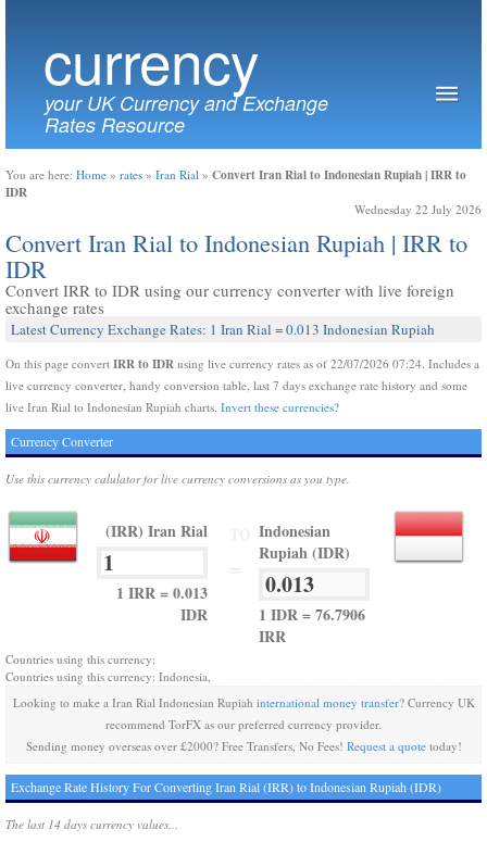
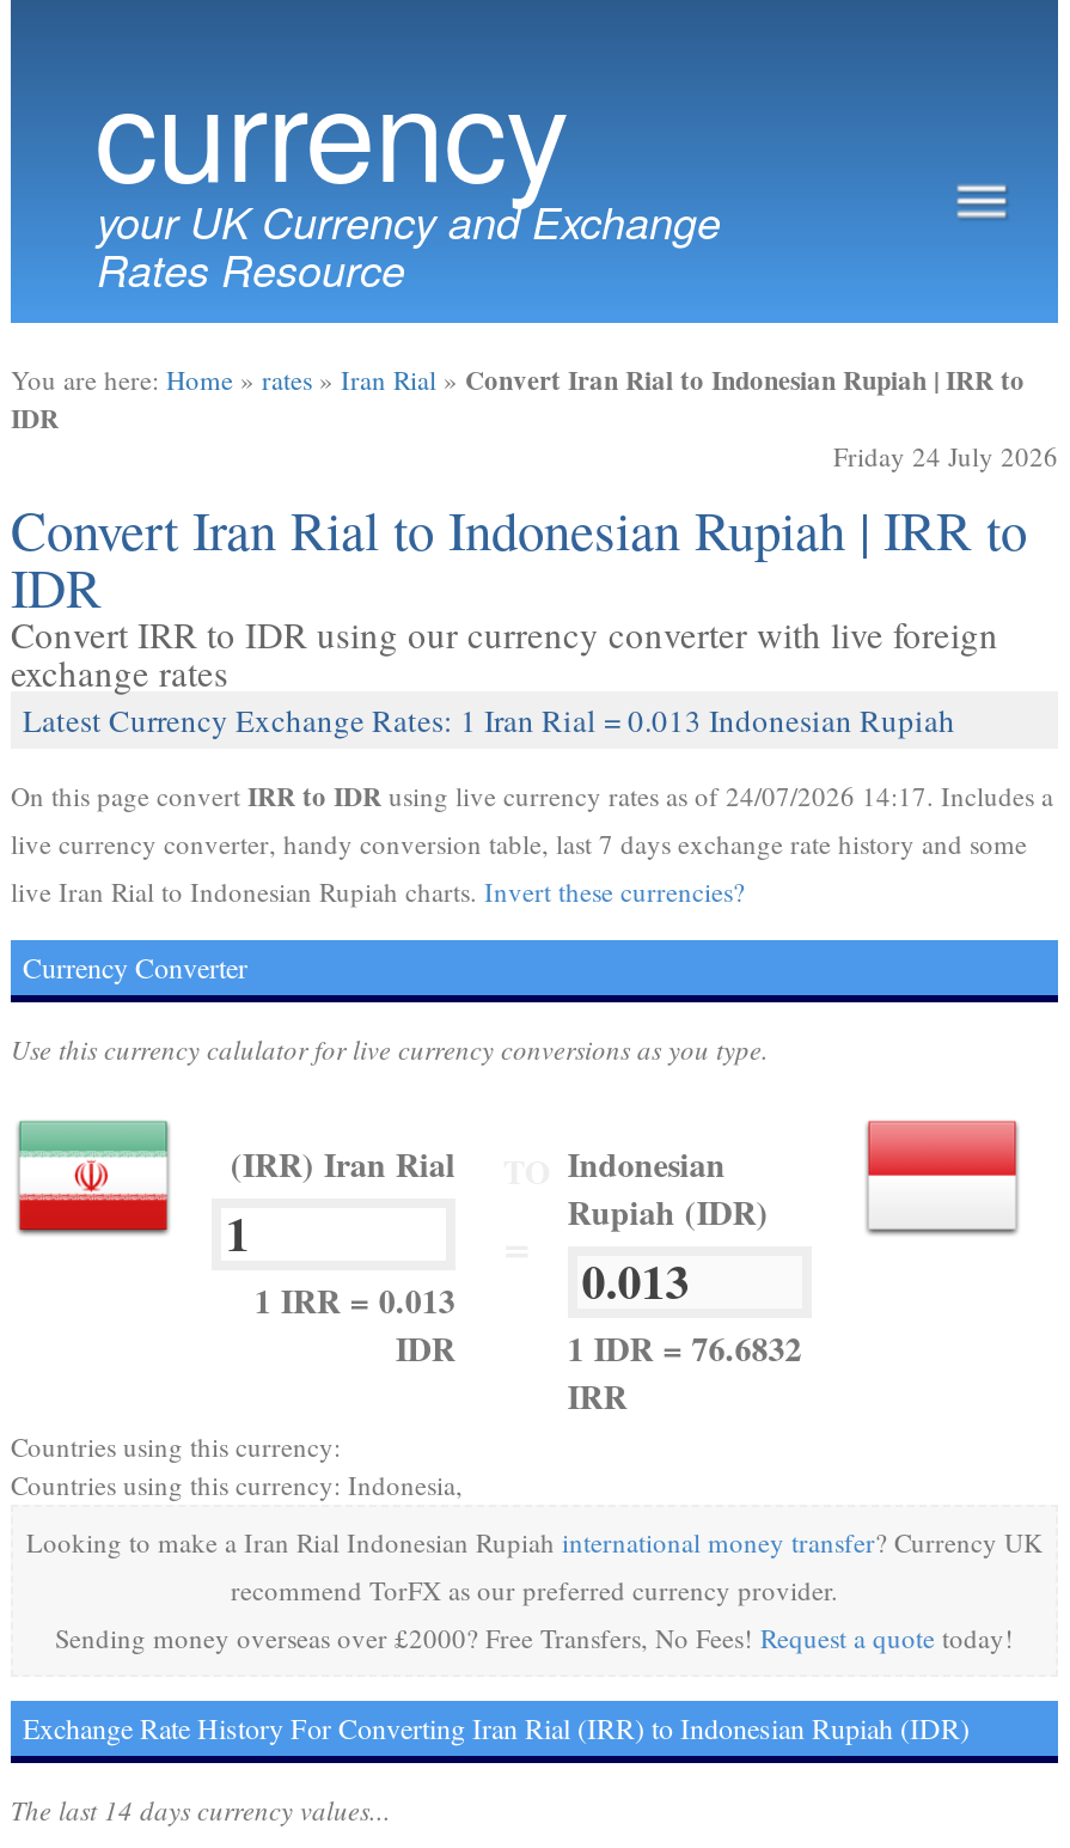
- Wednesday 22 July 2026
+ Friday 24 July 2026

- On this page convert IRR to IDR using live currency rates as of 22/07/2026 07:24. Includes a
+ On this page convert IRR to IDR using live currency rates as of 24/07/2026 14:17. Includes a

- 1 IDR = 76.7906
+ 1 IDR = 76.6832
